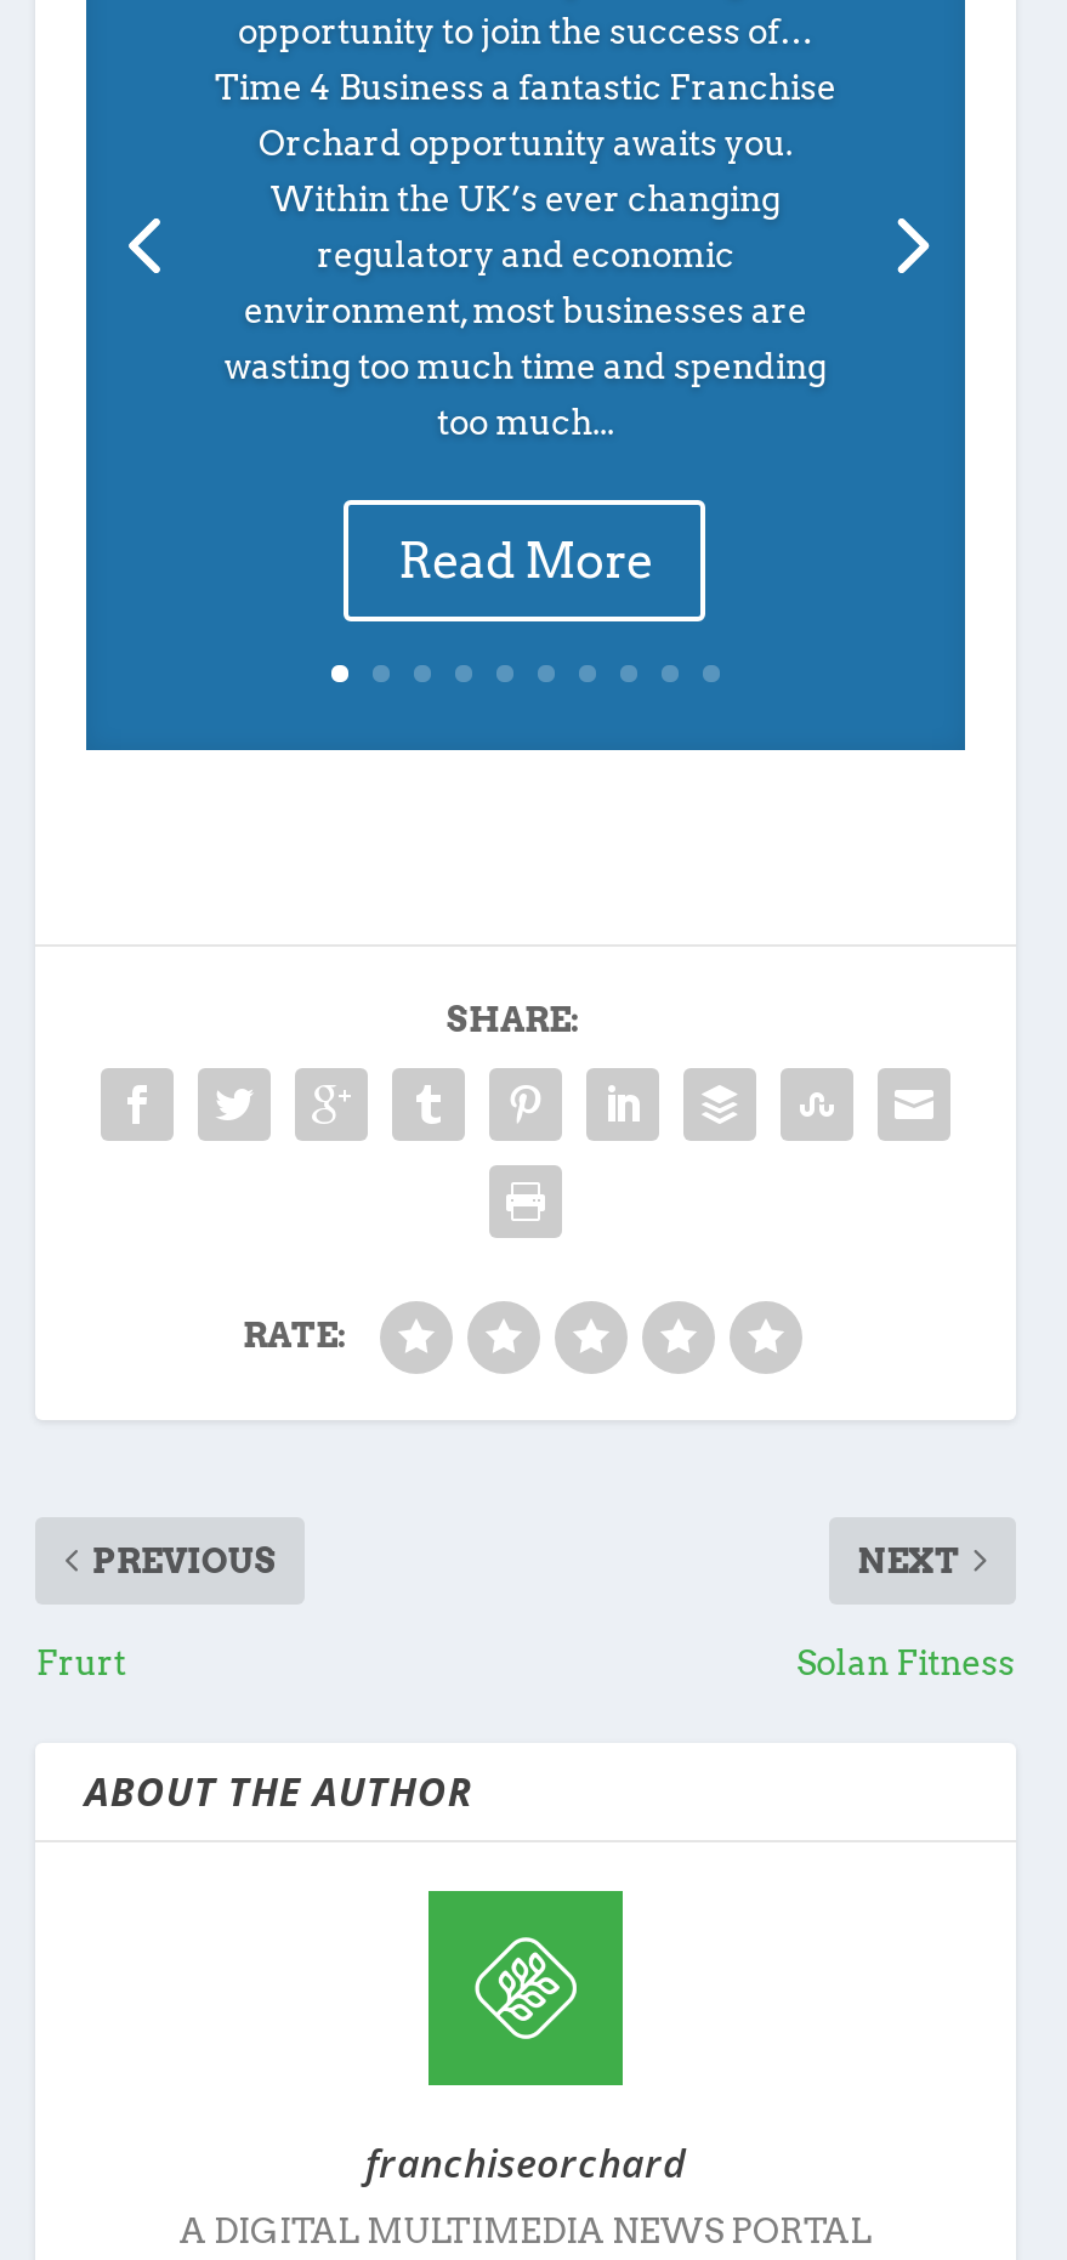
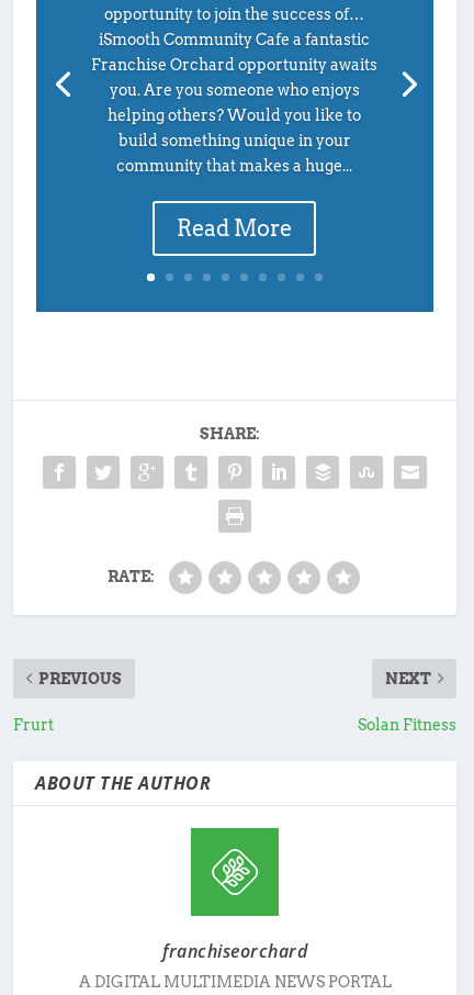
- Time 4 Business a fantastic Franchise
- Orchard opportunity awaits you.
- Within the UK’s ever changing
- regulatory and economic
- environment, most businesses are
- wasting too much time and spending
- too much...
+ iSmooth Community Cafe a fantastic
+ Franchise Orchard opportunity awaits
+ you. Are you someone who enjoys
+ helping others? Would you like to
+ build something unique in your
+ community that makes a huge...
